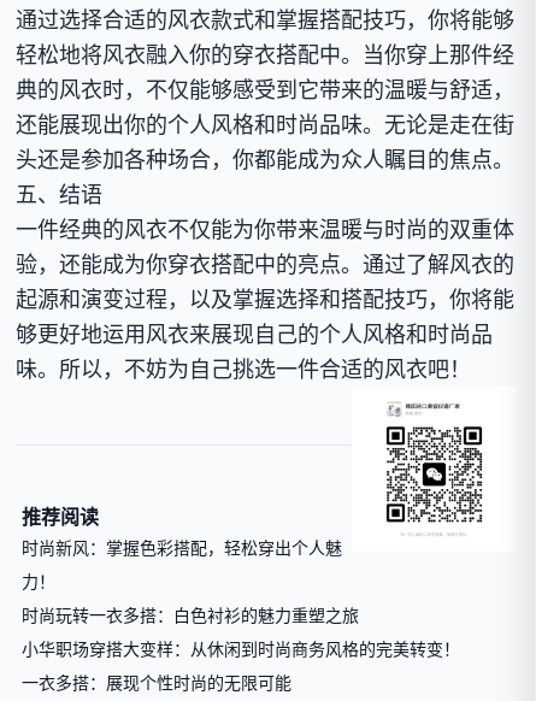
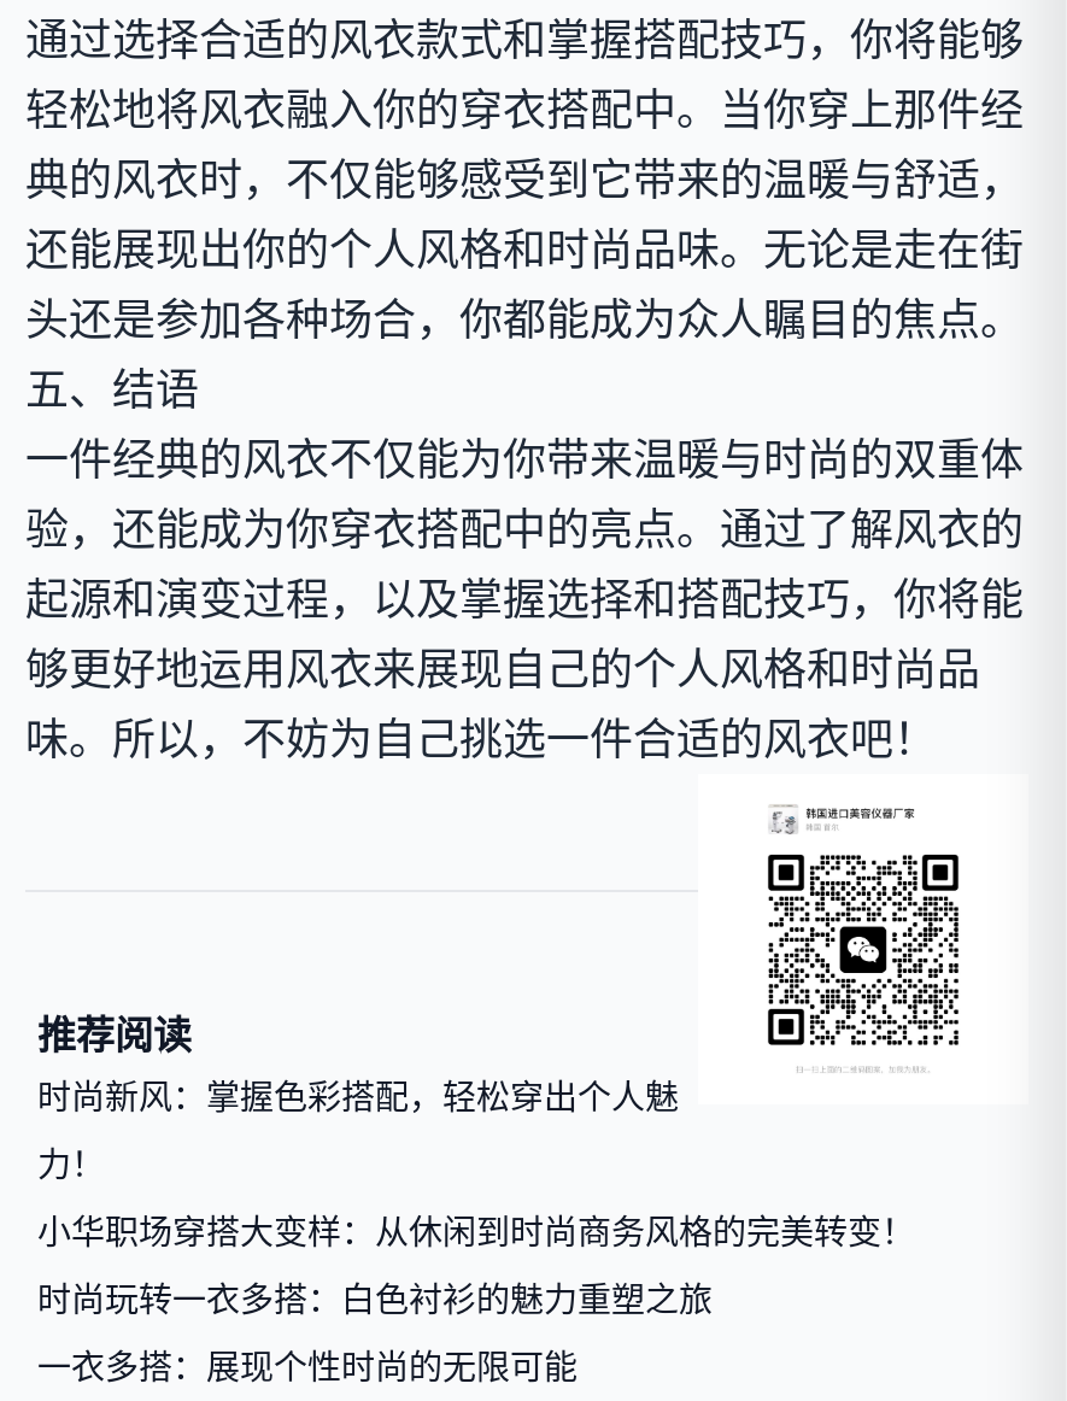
moved down: 时尚玩转一衣多搭：白色衬衫的魅力重塑之旅

moved up: 小华职场穿搭大变样：从休闲到时尚商务风格的完美转变！
